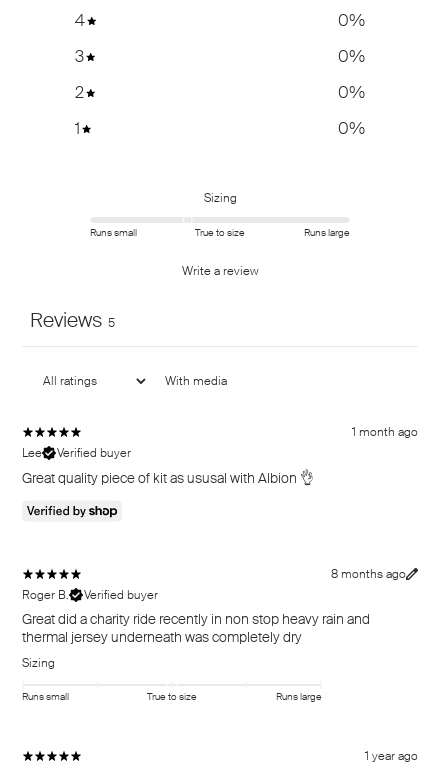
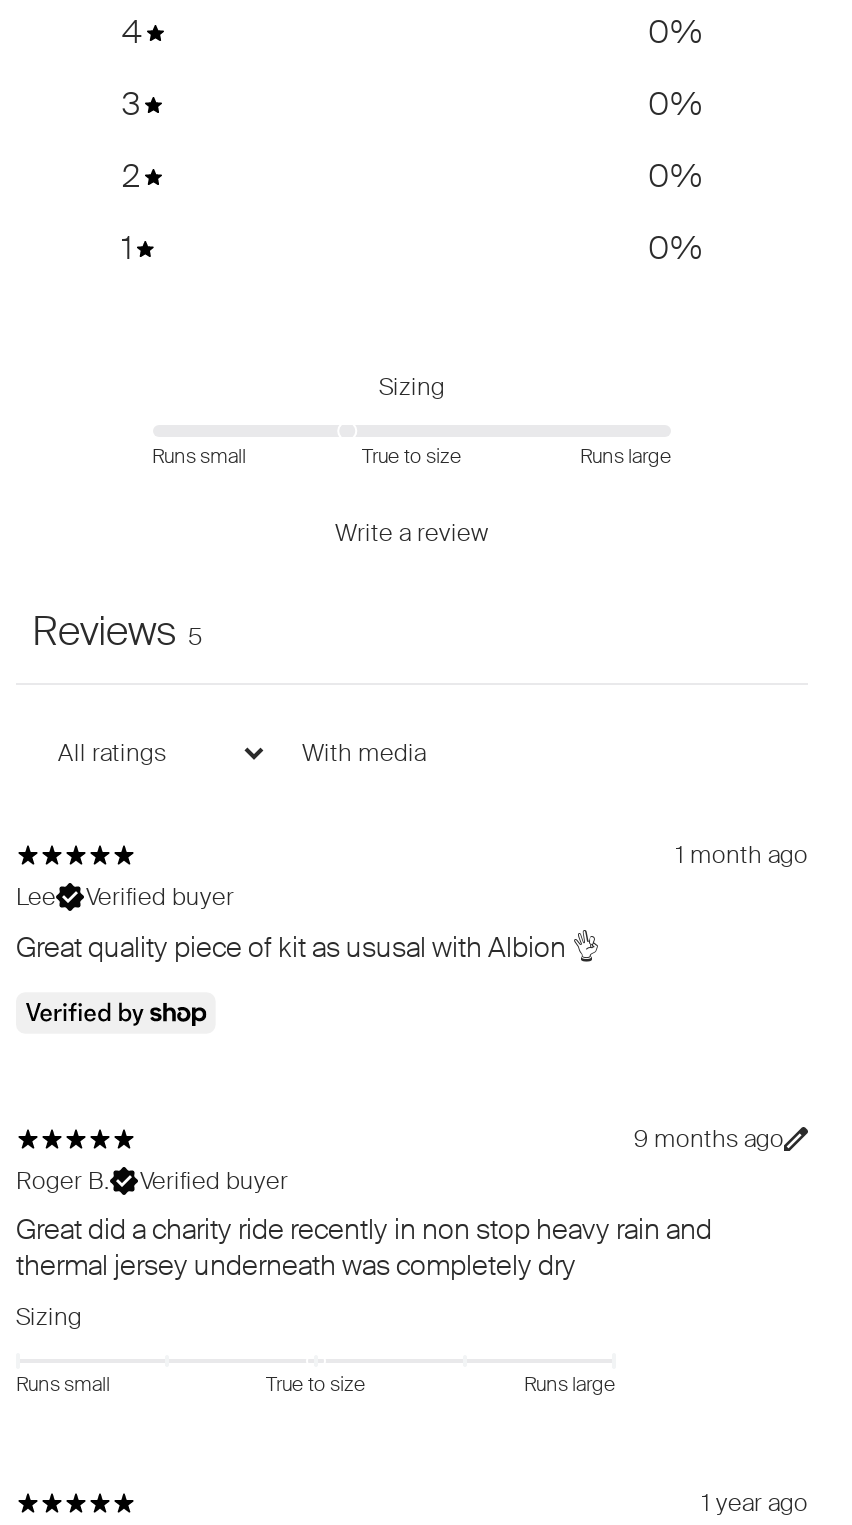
- 8 months ago
+ 9 months ago
